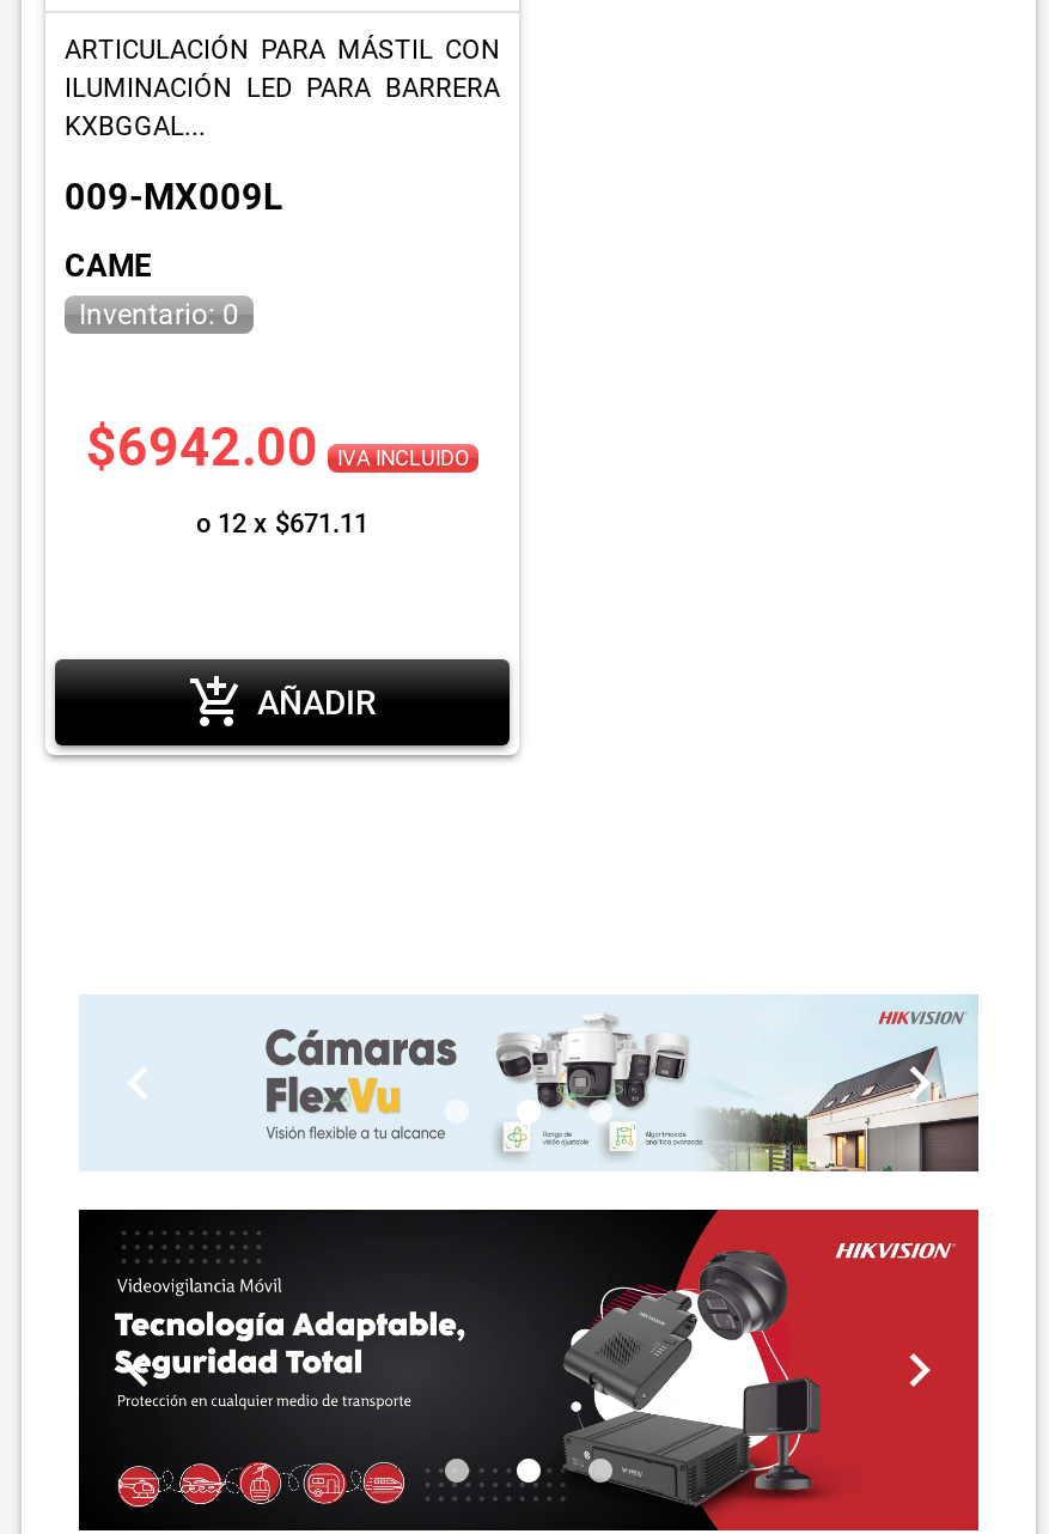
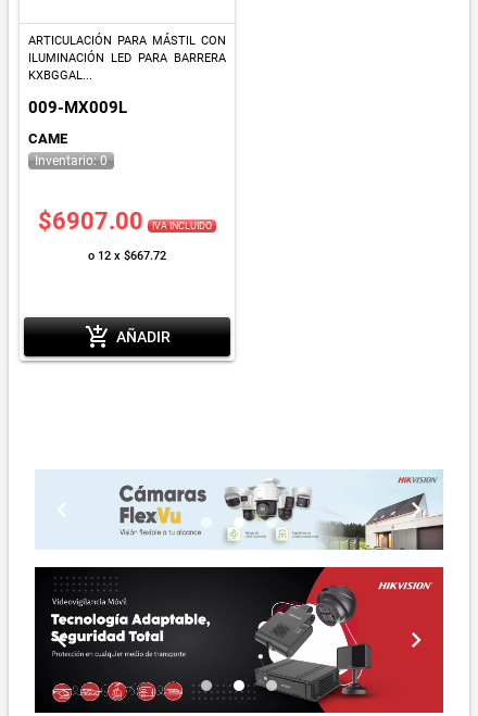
- $6942.00 IVA INCLUIDO
+ $6907.00 IVA INCLUIDO

- o 12 x $671.11
+ o 12 x $667.72
